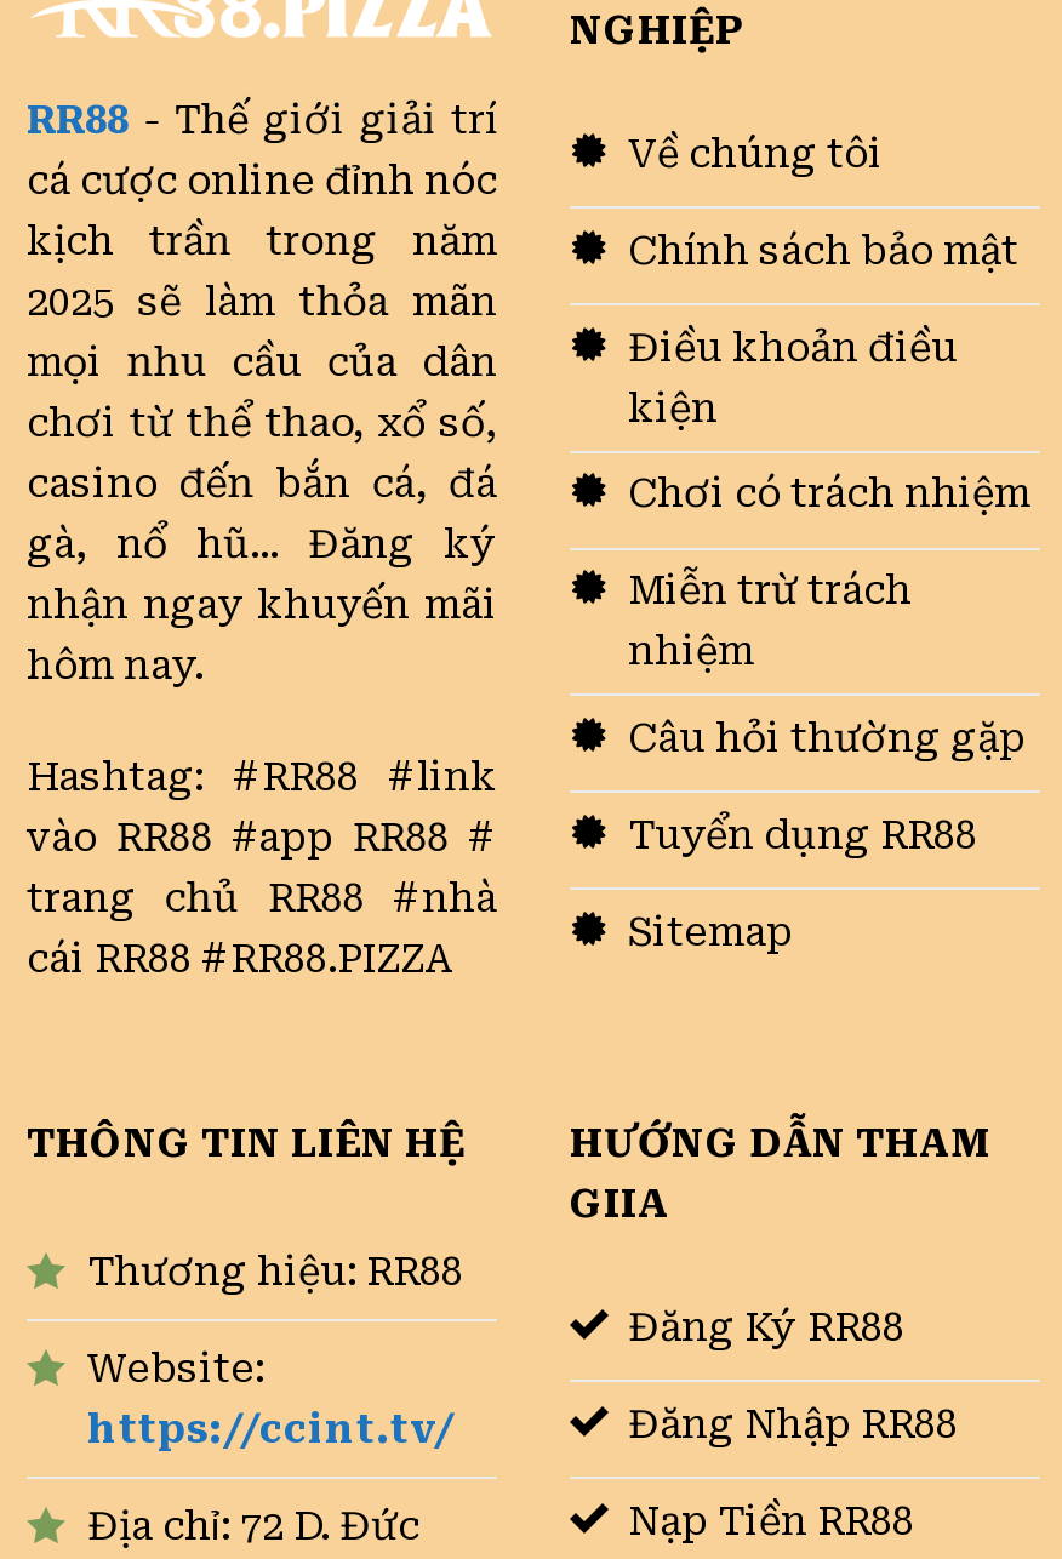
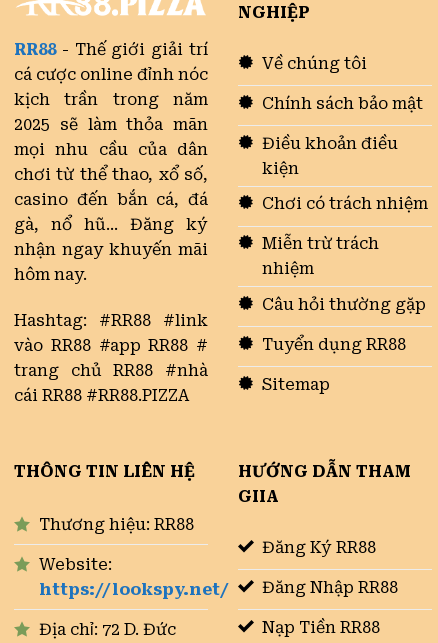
- https://ccint.tv/
+ https://lookspy.net/
